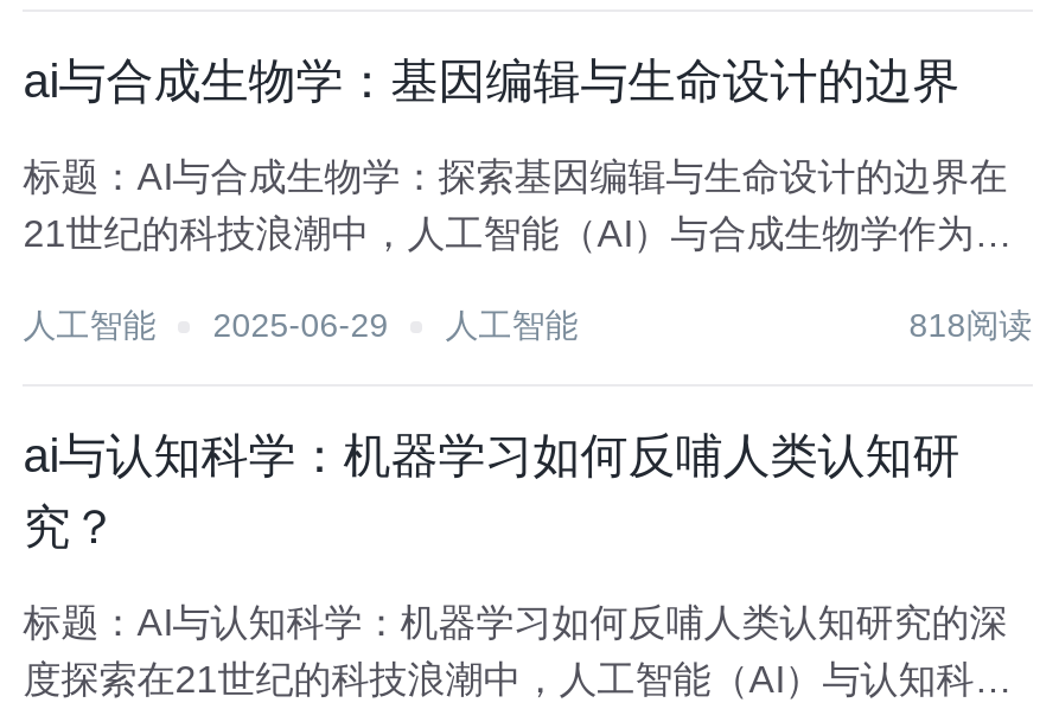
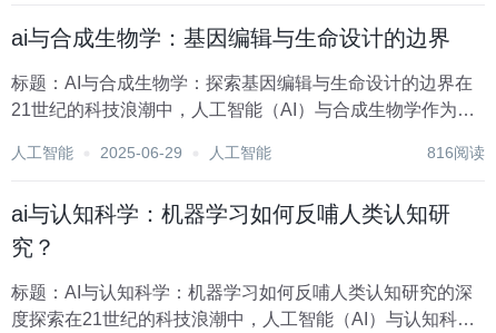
- 818阅读
+ 816阅读
